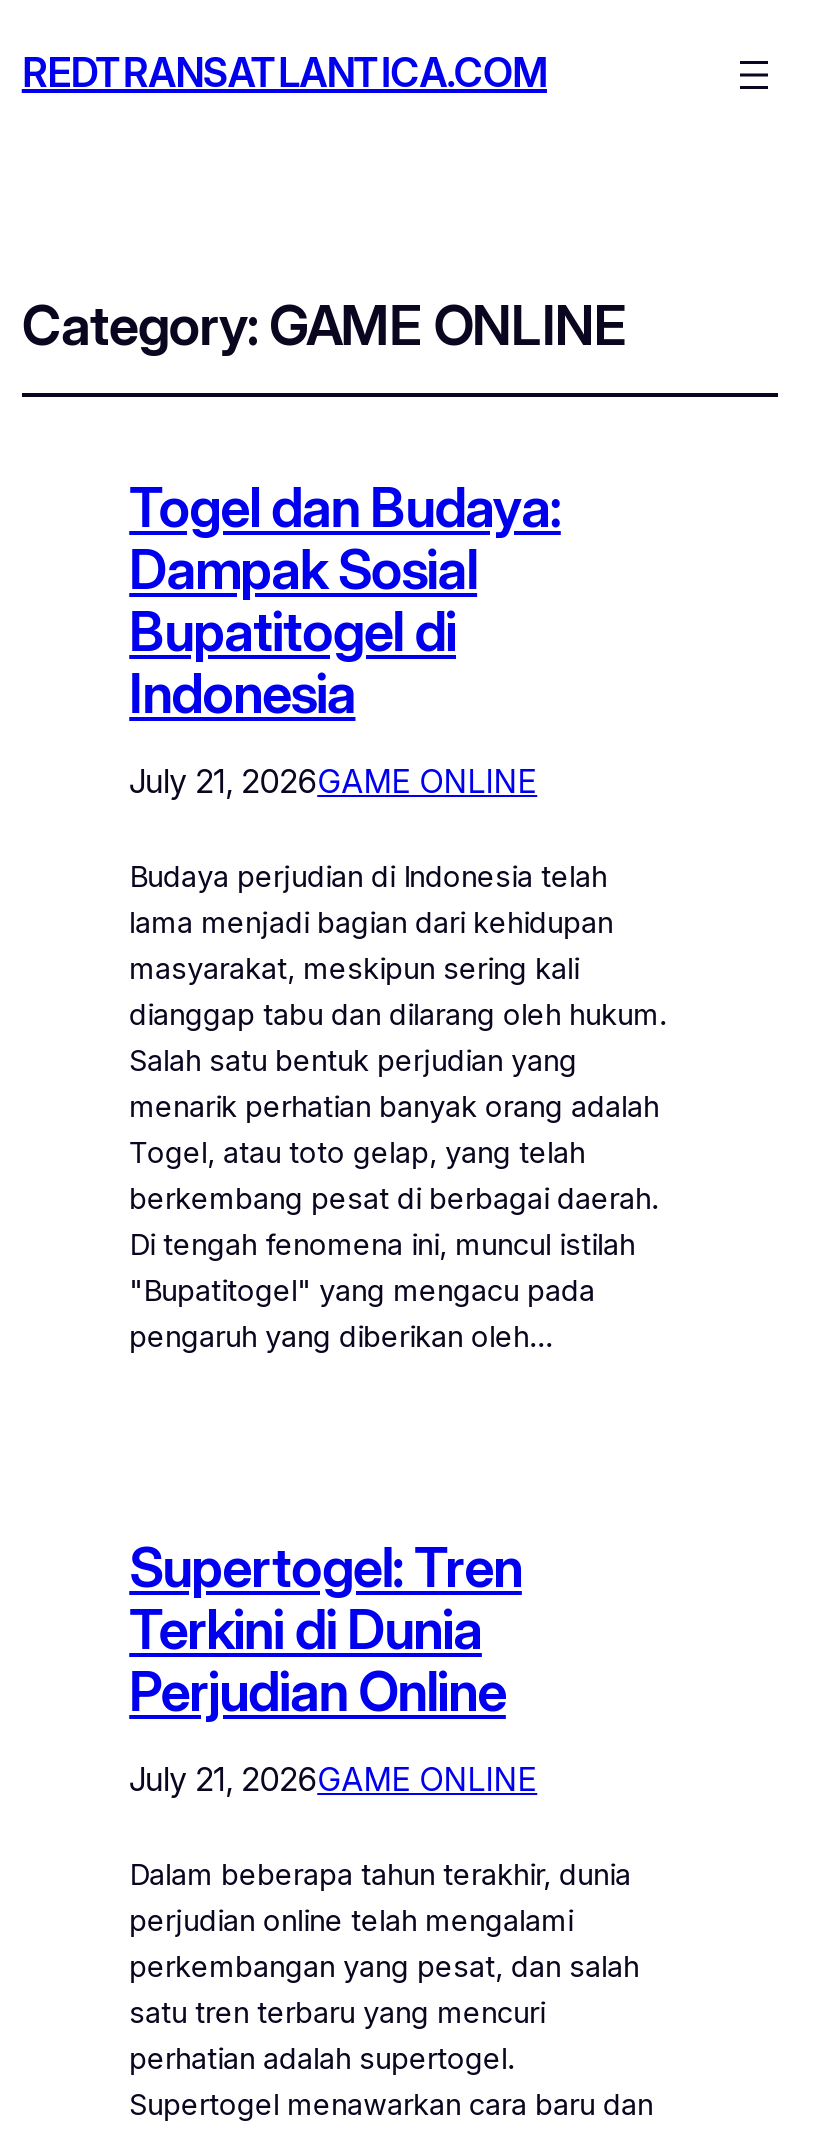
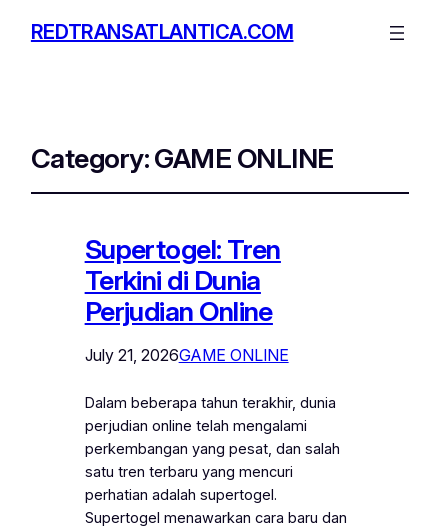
- Togel dan Budaya:
- Dampak Sosial
- Bupatitogel di
- Indonesia
- July 21, 2026GAME ONLINE
- Budaya perjudian di Indonesia telah
- lama menjadi bagian dari kehidupan
- masyarakat, meskipun sering kali
- dianggap tabu dan dilarang oleh hukum.
- Salah satu bentuk perjudian yang
- menarik perhatian banyak orang adalah
- Togel, atau toto gelap, yang telah
- berkembang pesat di berbagai daerah.
- Di tengah fenomena ini, muncul istilah
- "Bupatitogel" yang mengacu pada
- pengaruh yang diberikan oleh…
